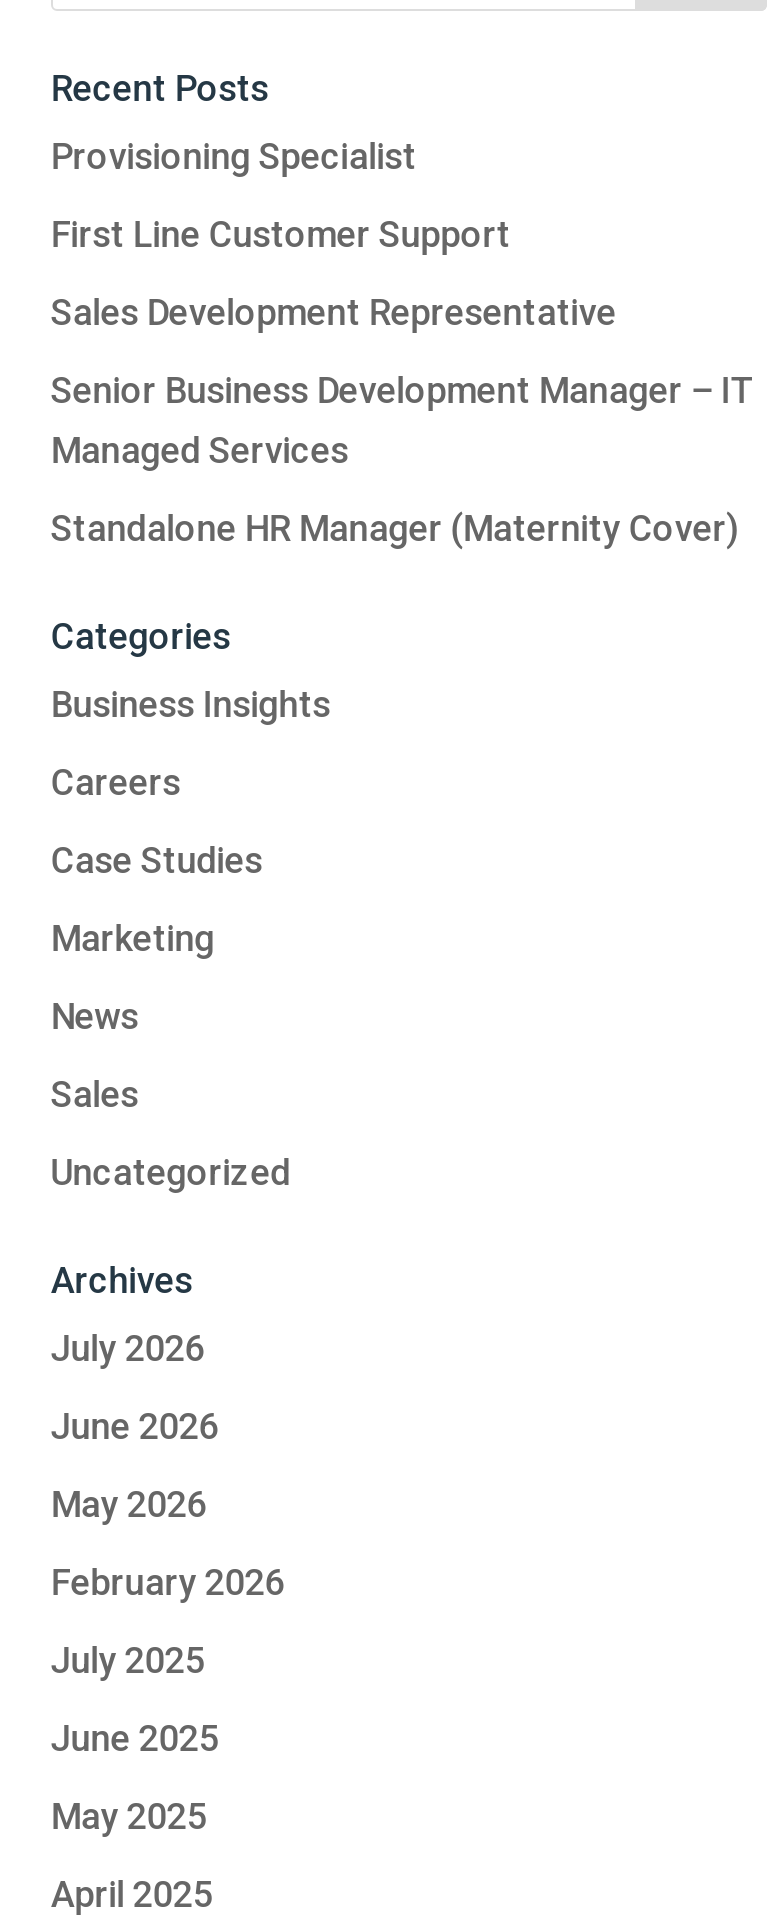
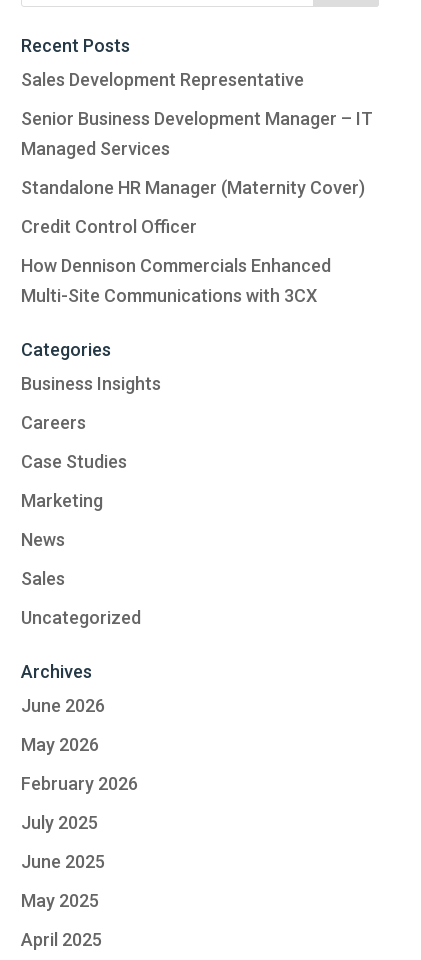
- Provisioning Specialist
- First Line Customer Support

moved up: Sales Development Representative | Senior Business Development Manager – IT | Managed Services | Standalone HR Manager (Maternity Cover)

+ Credit Control Officer
+ How Dennison Commercials Enhanced
+ Multi-Site Communications with 3CX

moved down: Categories | Business Insights | Careers | ... | Uncategorized | Archives

- July 2026
